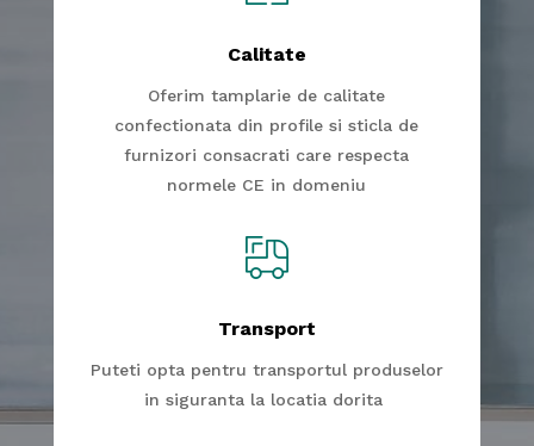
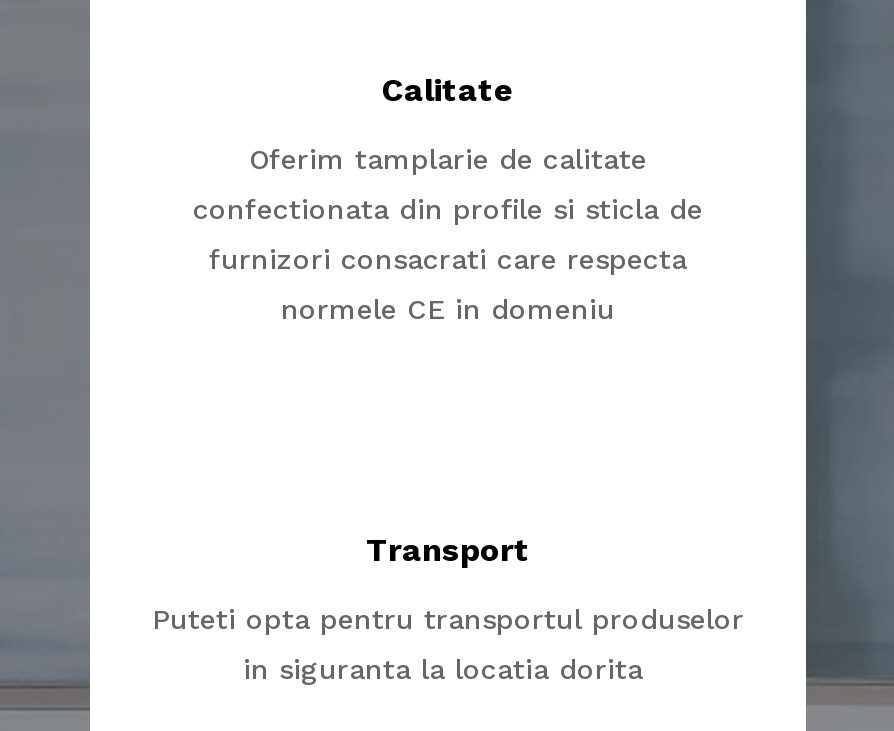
- [image]
